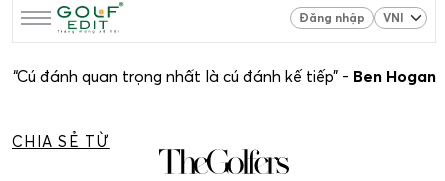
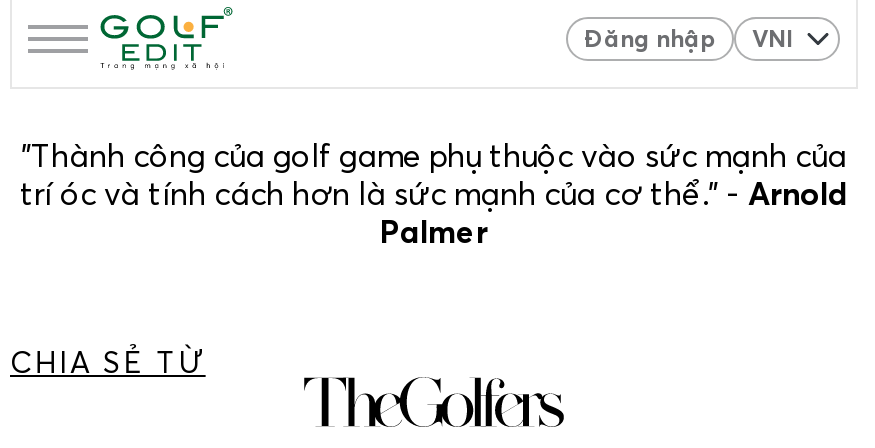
- “Cú đánh quan trọng nhất là cú đánh kế tiếp” - Ben Hogan
+ "Thành công của golf game phụ thuộc vào sức mạnh của
+ trí óc và tính cách hơn là sức mạnh của cơ thể." -Arnold
+ Palmer
